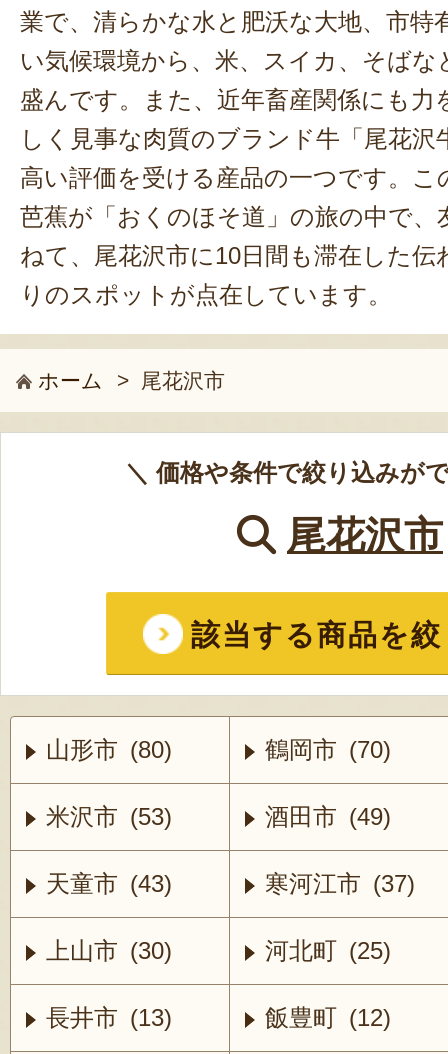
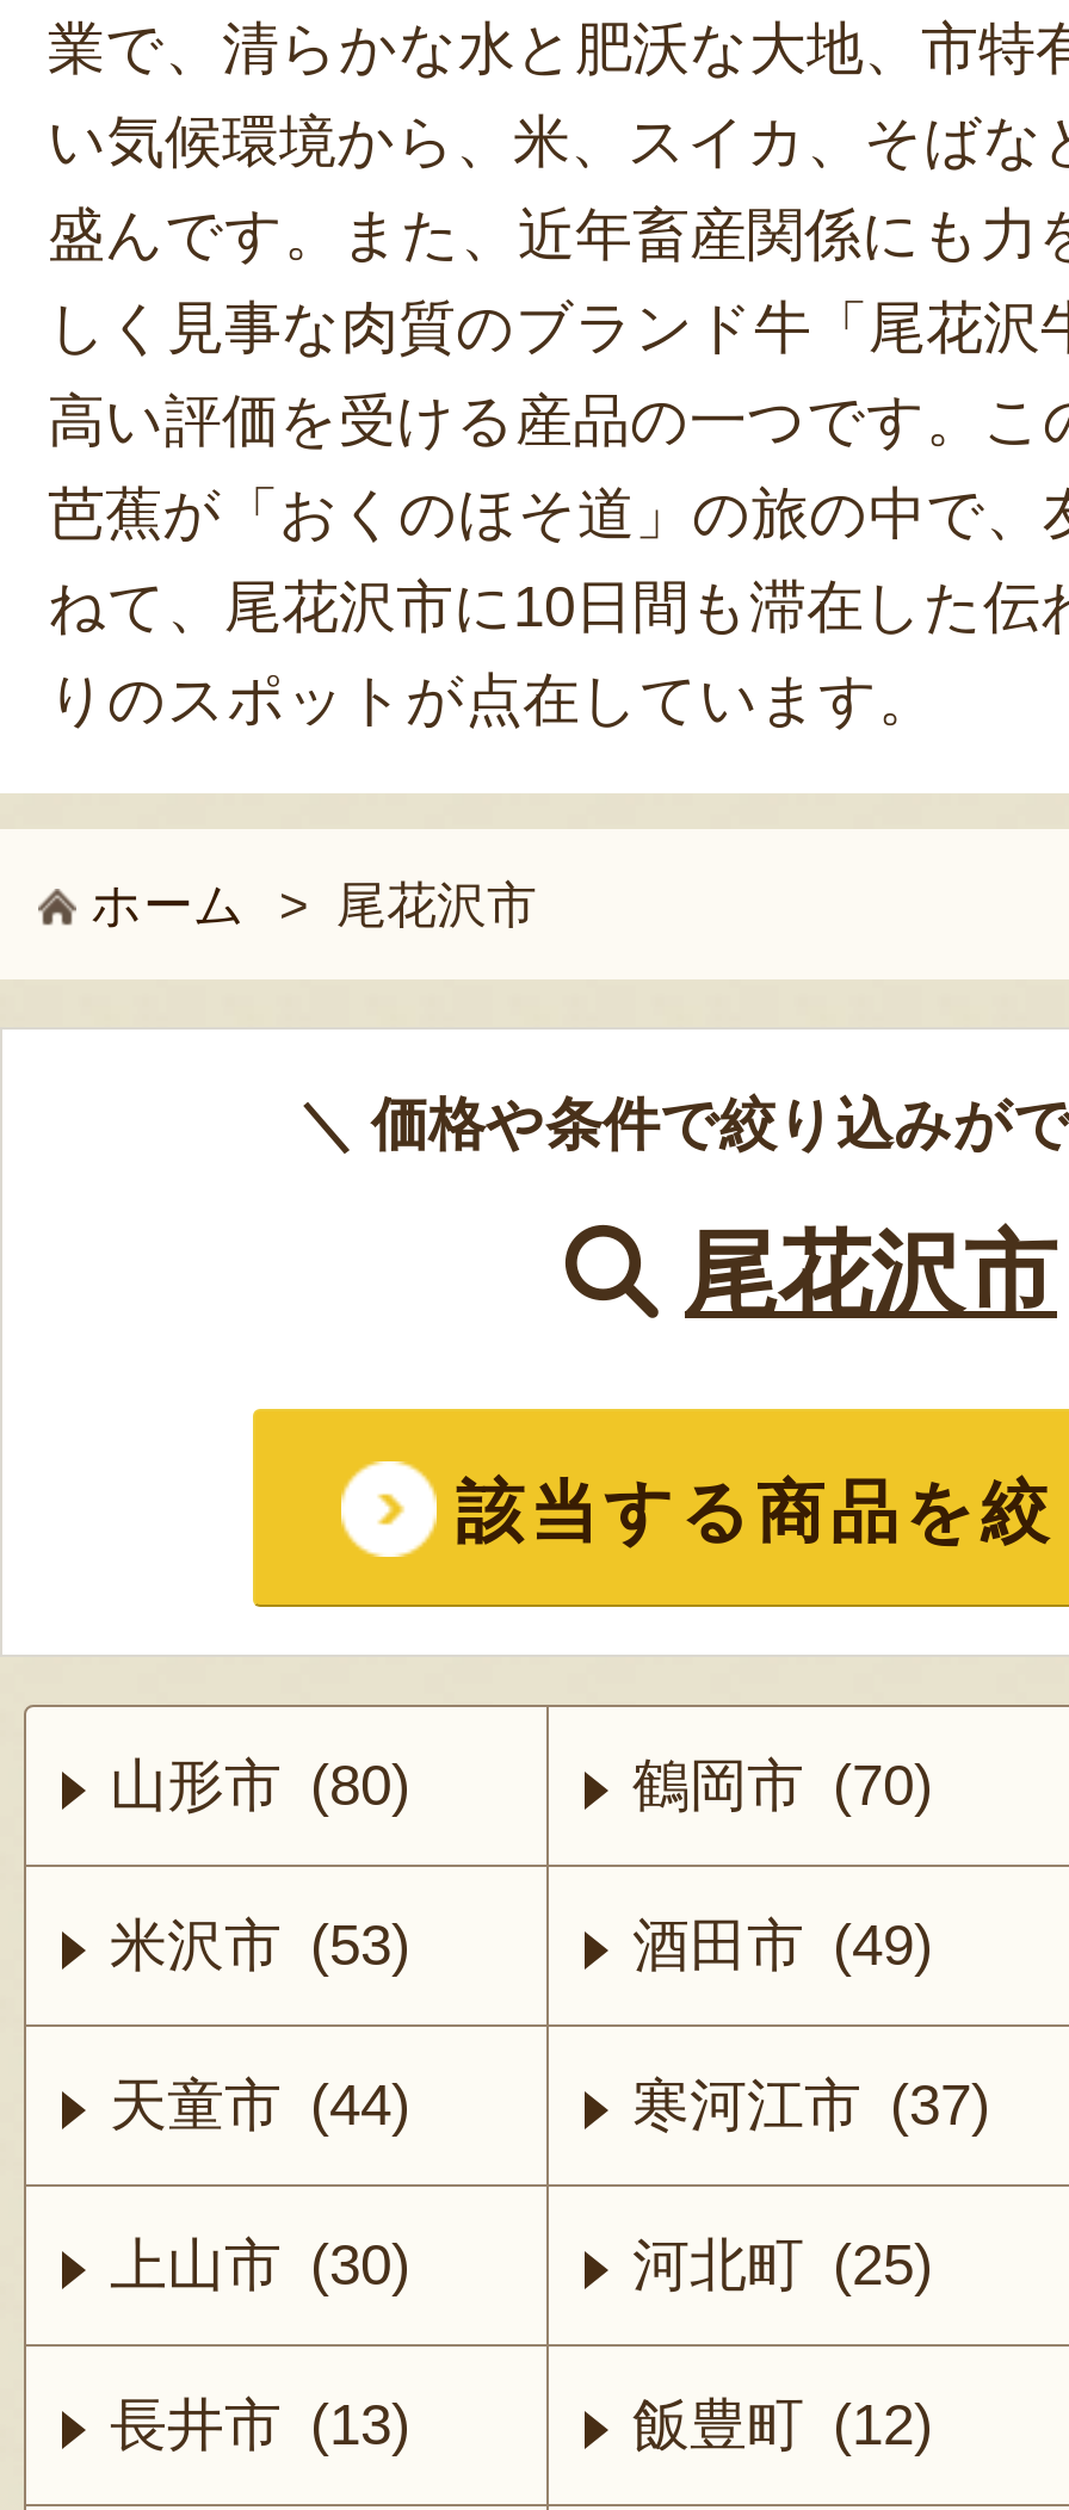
- 天童市 (43)
+ 天童市 (44)
